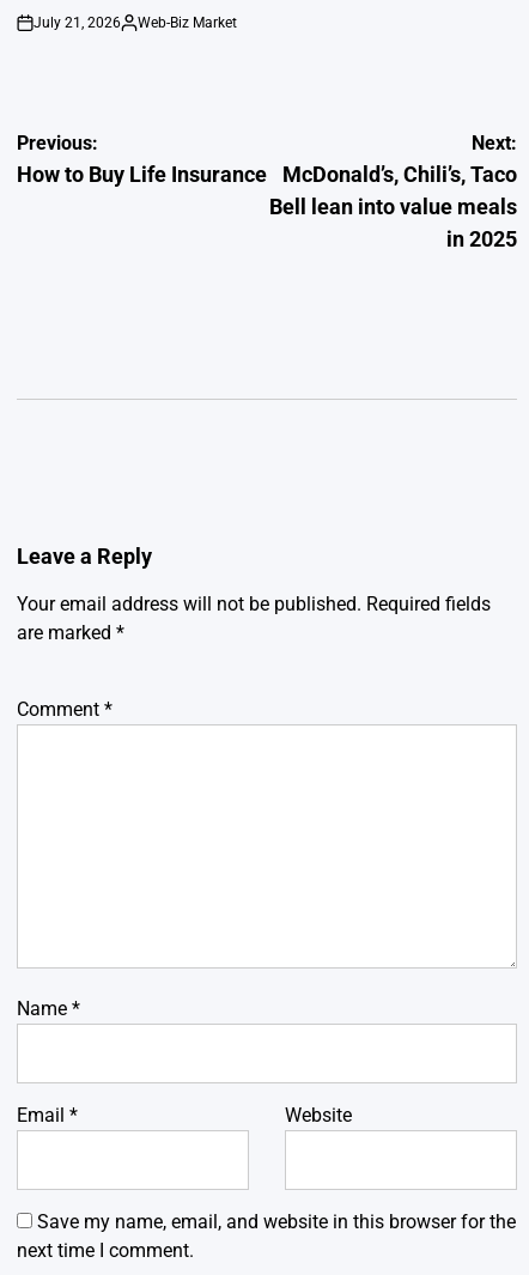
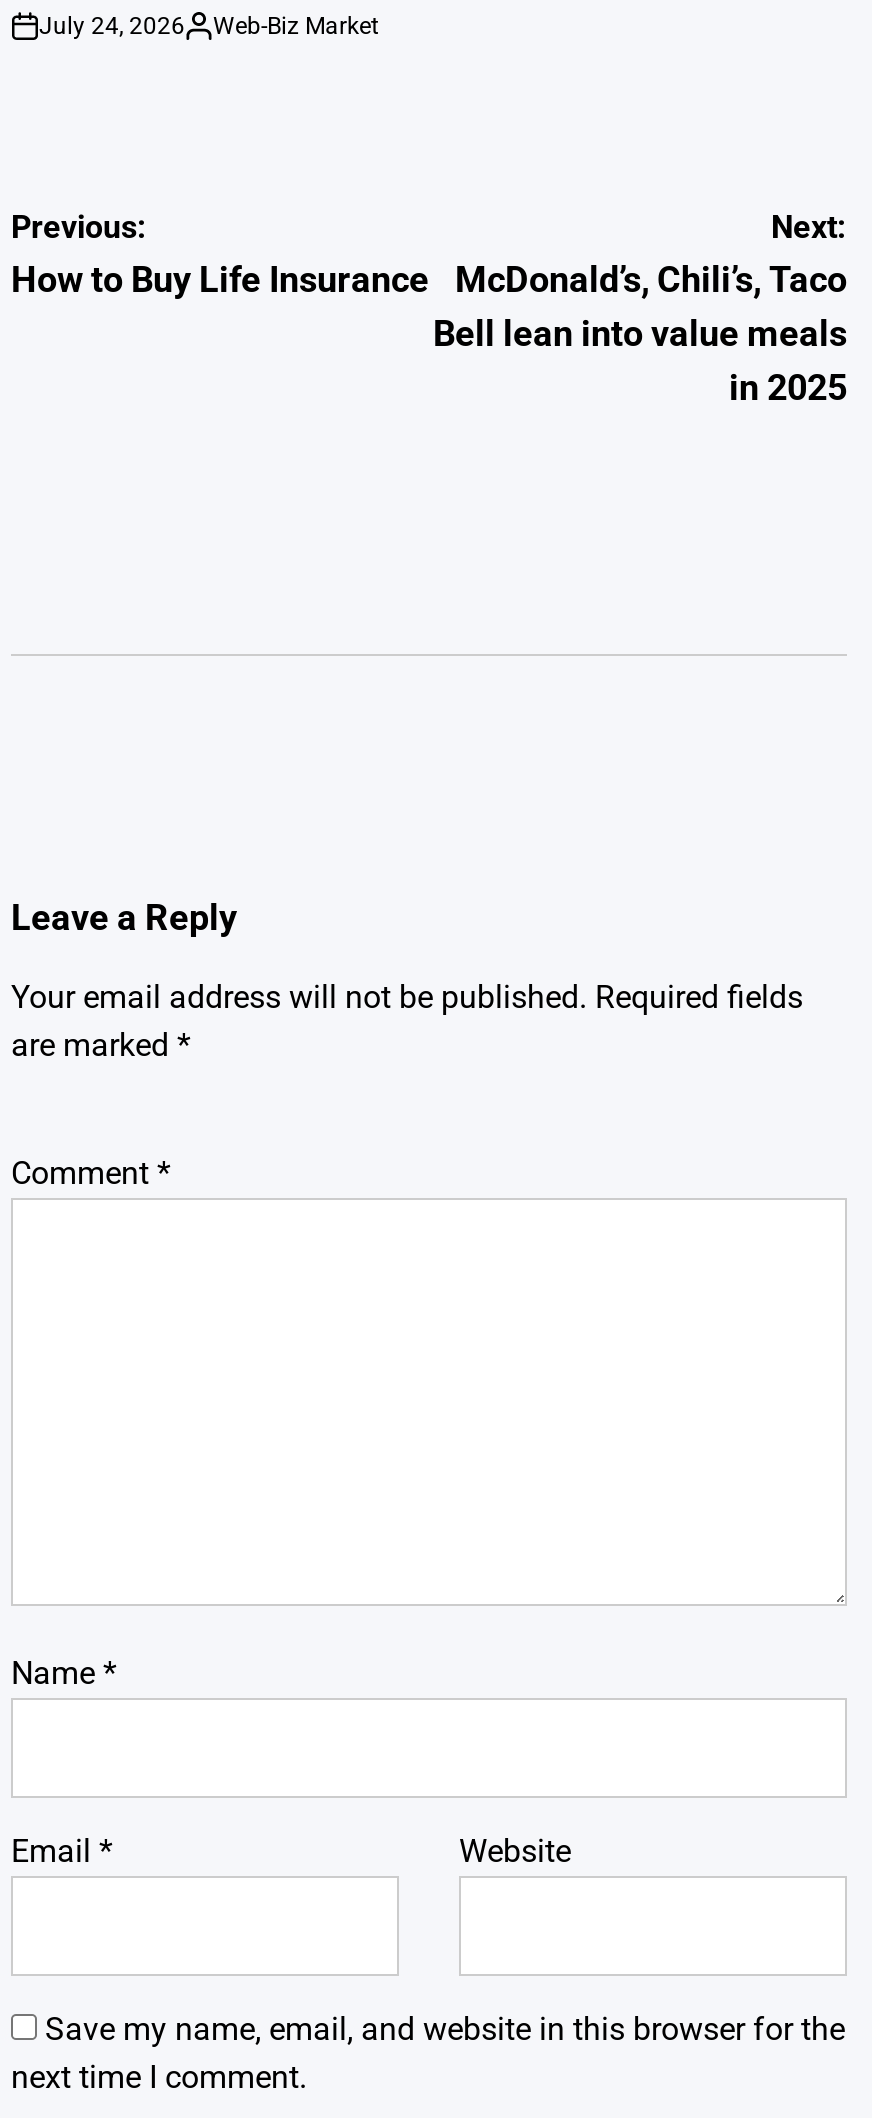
- July 21, 2026 Web-Biz Market
+ July 24, 2026 Web-Biz Market
